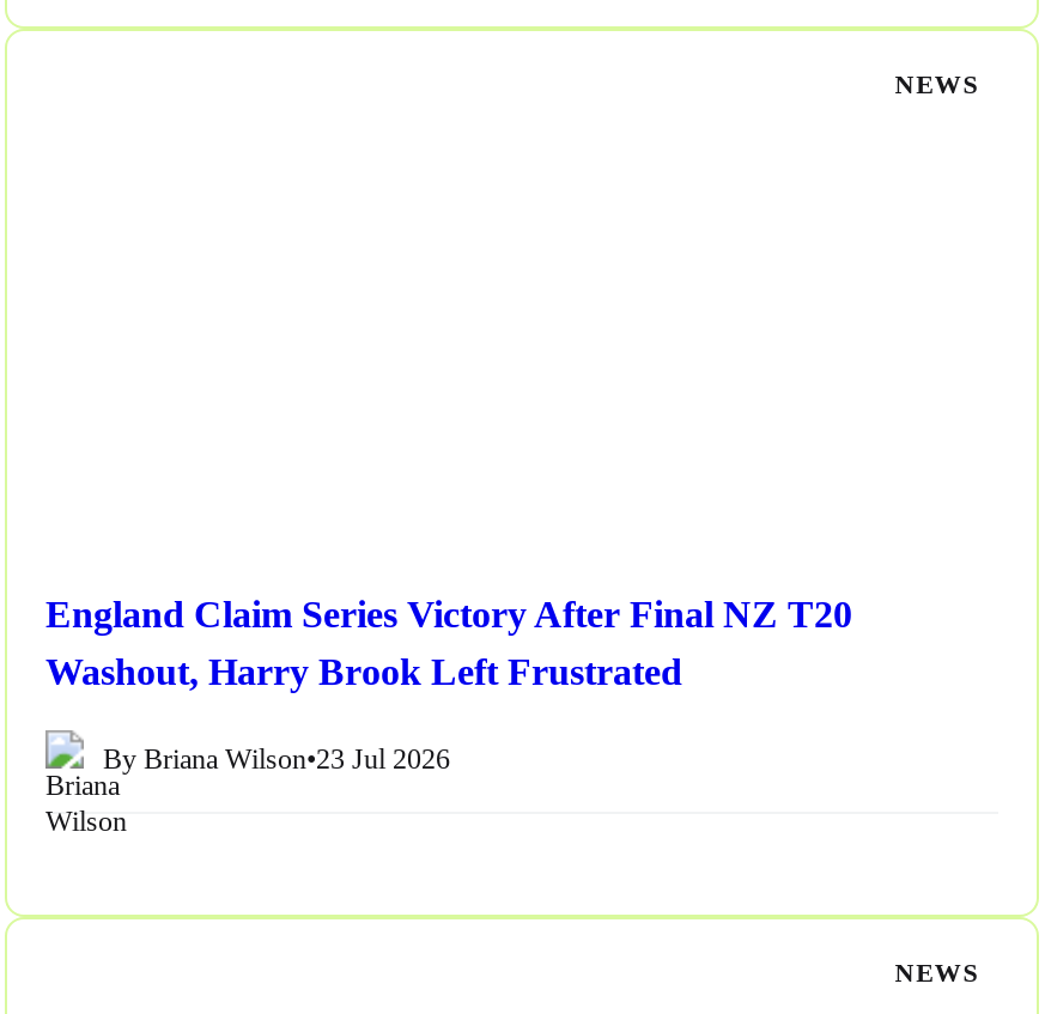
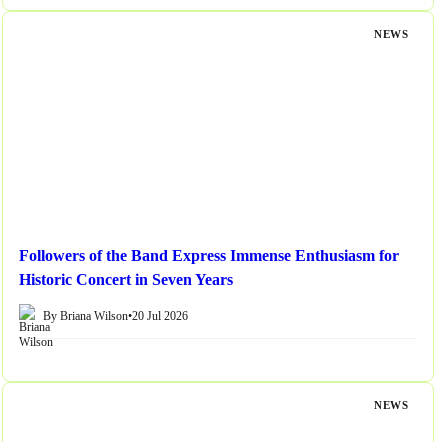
- England Claim Series Victory After Final NZ T20
- Washout, Harry Brook Left Frustrated
+ Followers of the Band Express Immense Enthusiasm for
+ Historic Concert in Seven Years

- By Briana Wilson•23 Jul 2026
+ By Briana Wilson•20 Jul 2026
